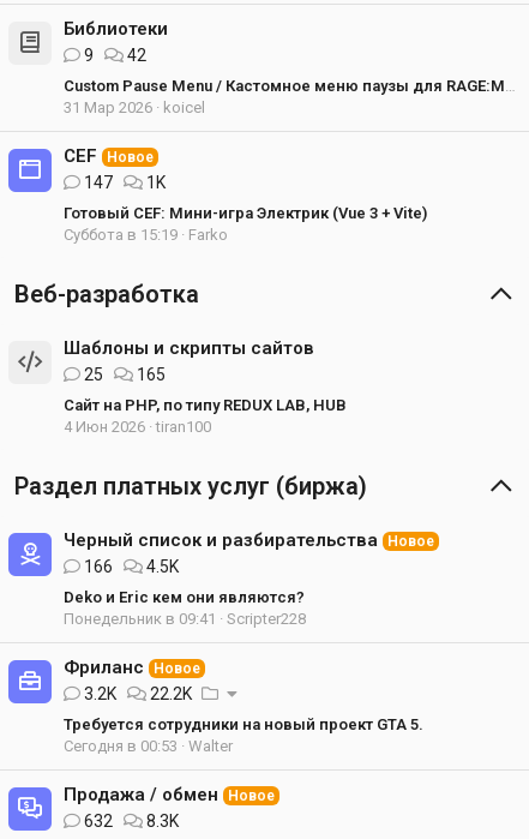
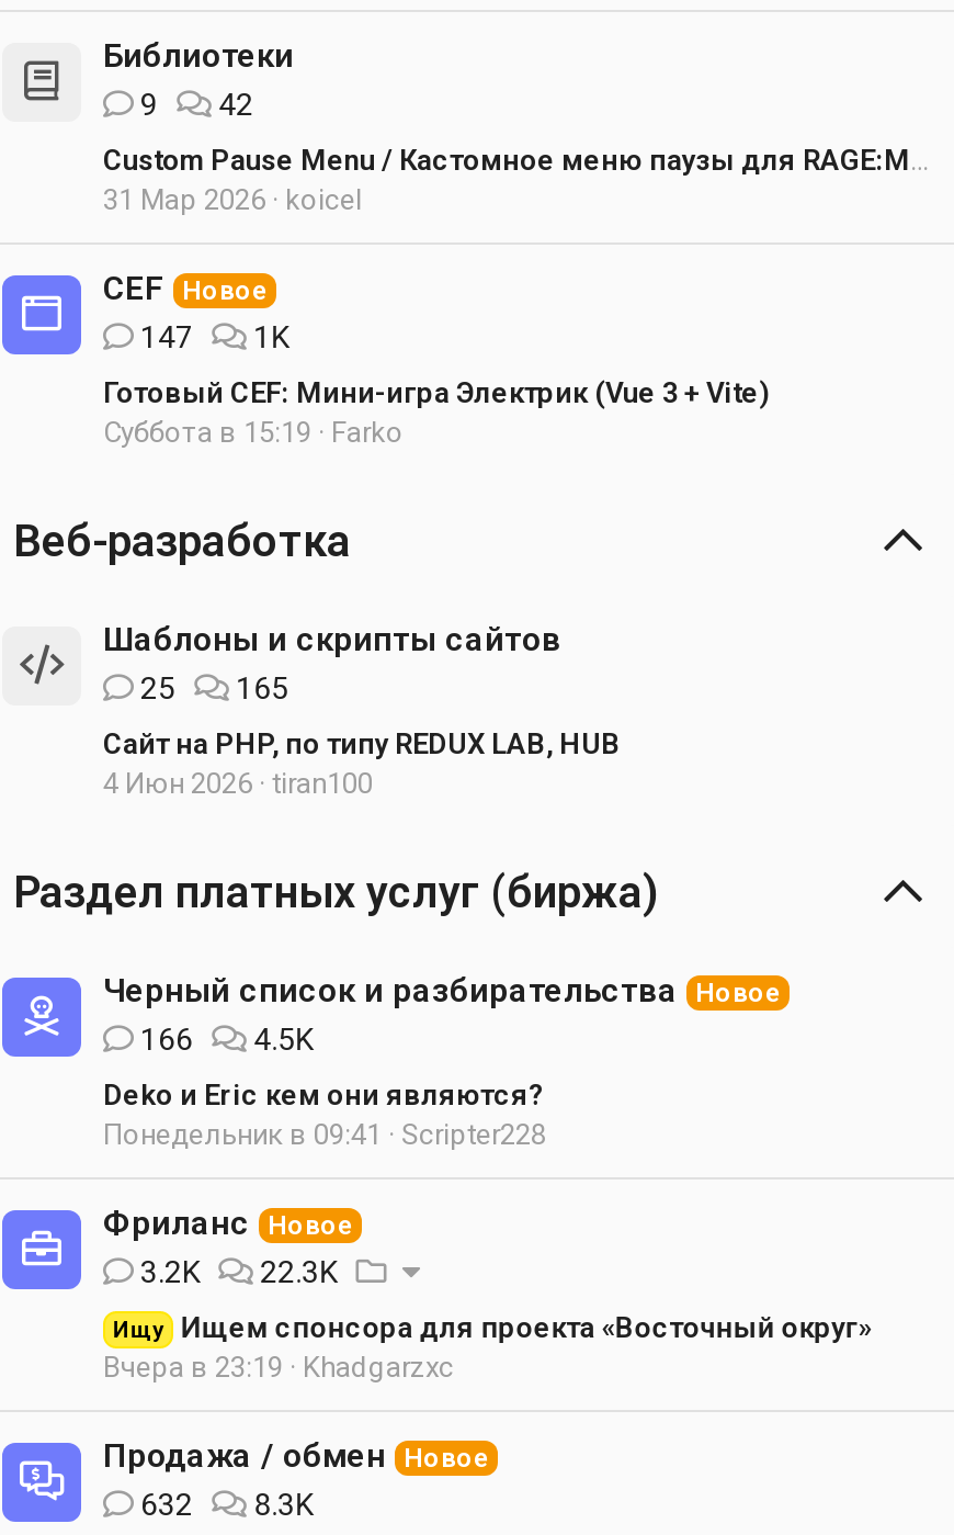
- 3.2K 22.2K
+ 3.2K 22.3K

- Требуется сотрудники на новый проект GTA 5.
- Сегодня в 00:53 Walter
+ Ищу Ищем спонсора для проекта «Восточный округ»
+ Вчера в 23:19 Khadgarzxc
